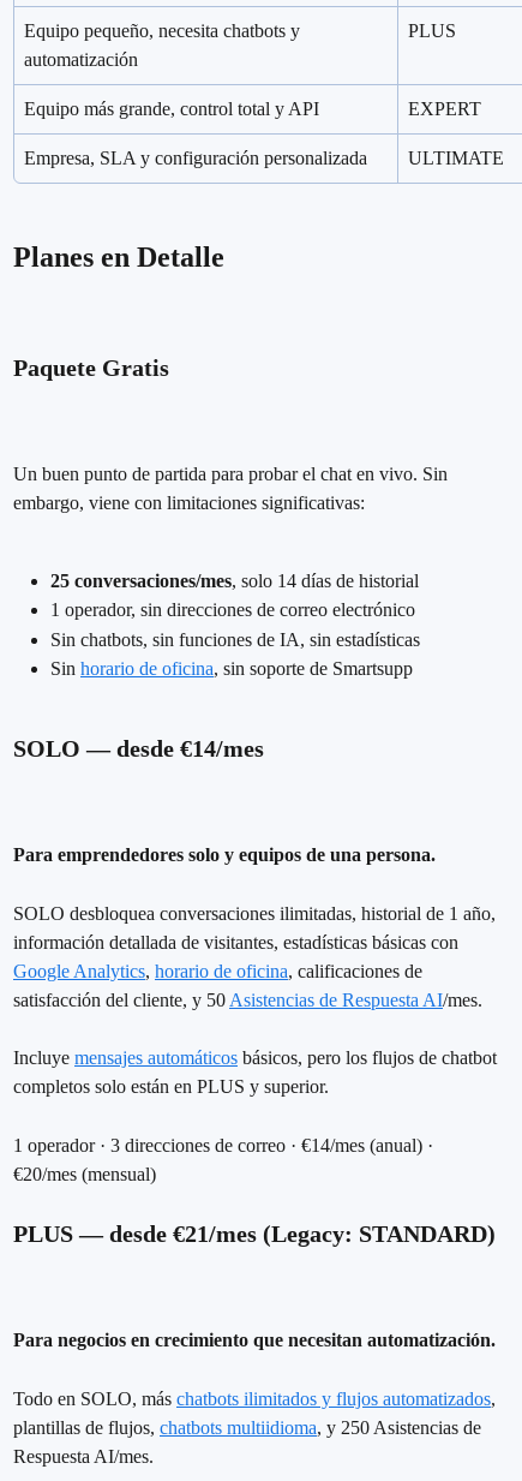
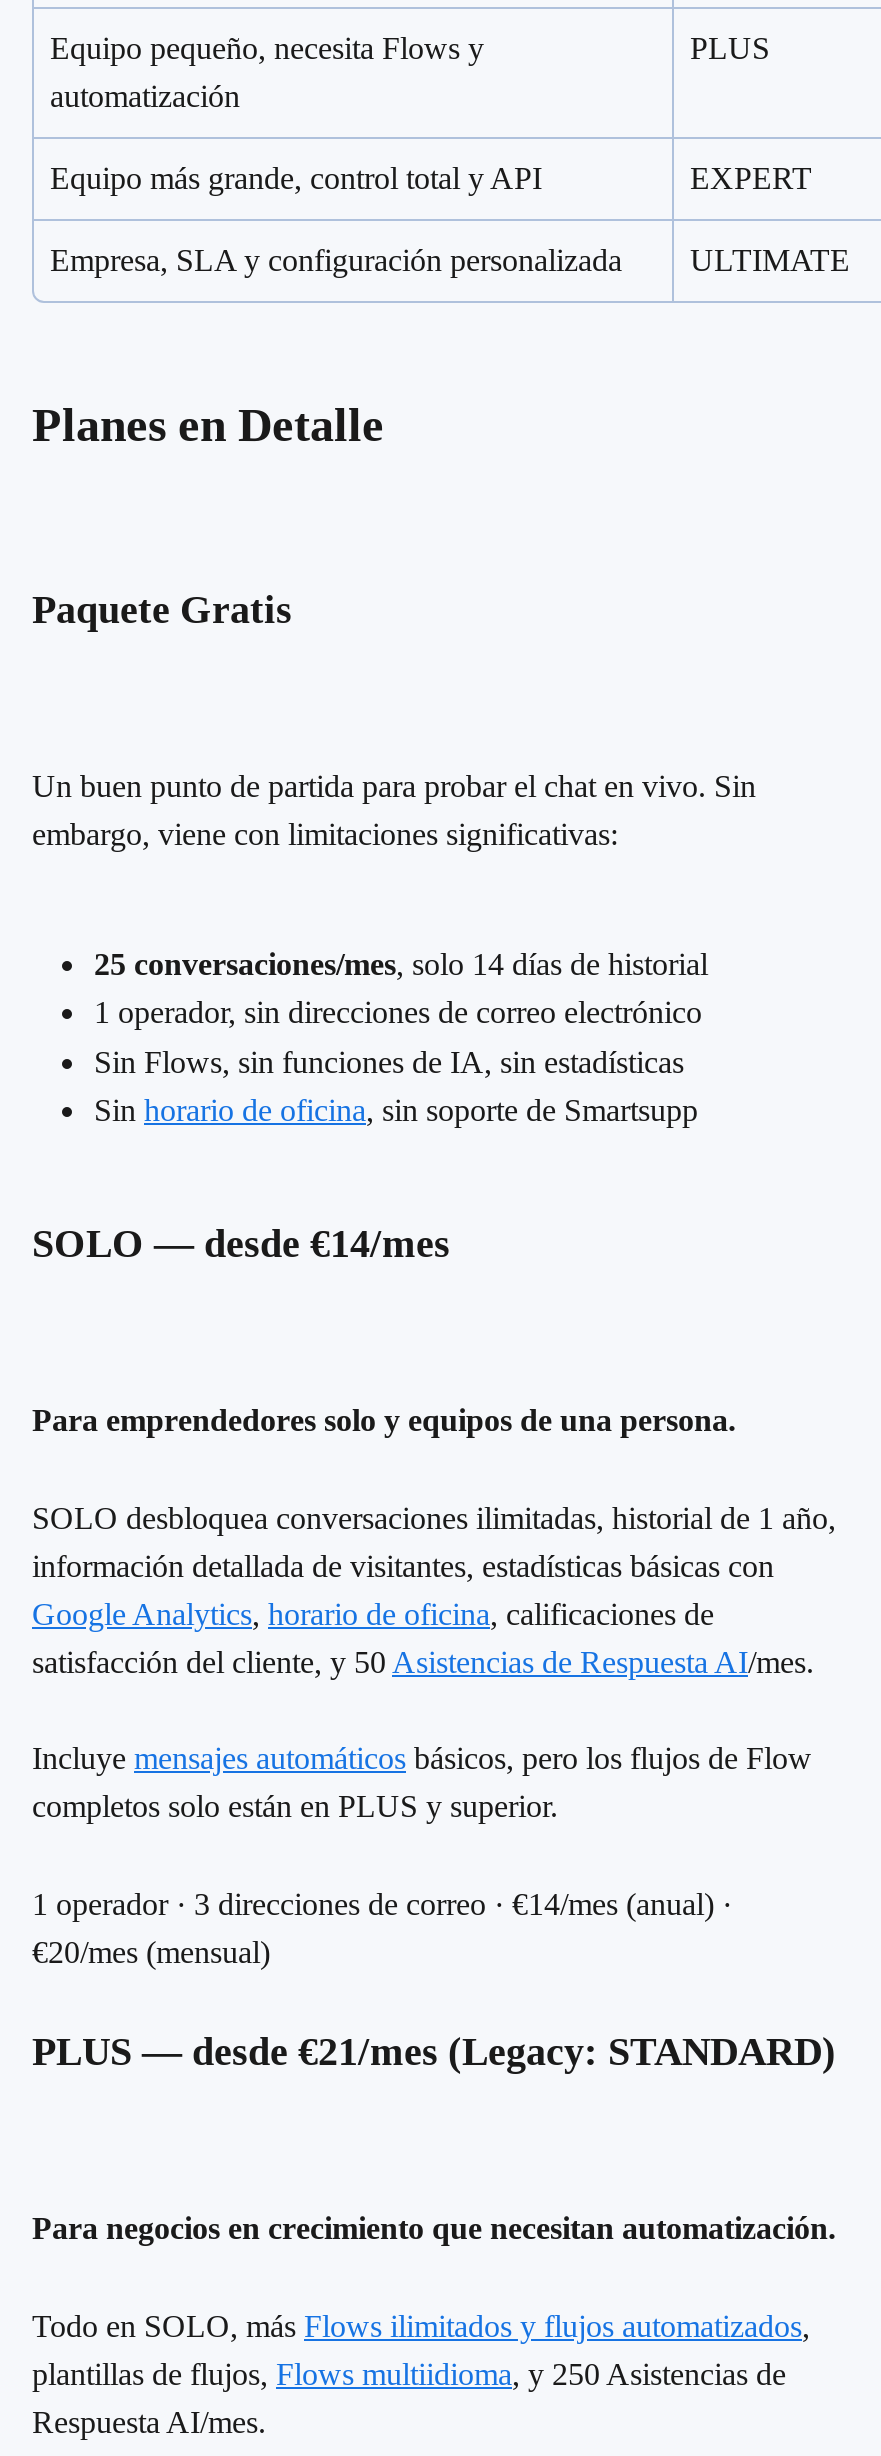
- Equipo pequeño, necesita chatbots y
+ Equipo pequeño, necesita Flows y

- Sin chatbots, sin funciones de IA, sin estadísticas
+ Sin Flows, sin funciones de IA, sin estadísticas

- Incluye mensajes automáticos básicos, pero los flujos de chatbot
+ Incluye mensajes automáticos básicos, pero los flujos de Flow

- Todo en SOLO, más chatbots ilimitados y flujos automatizados,
+ Todo en SOLO, más Flows ilimitados y flujos automatizados,

- plantillas de flujos, chatbots multiidioma, y 250 Asistencias de
+ plantillas de flujos, Flows multiidioma, y 250 Asistencias de
